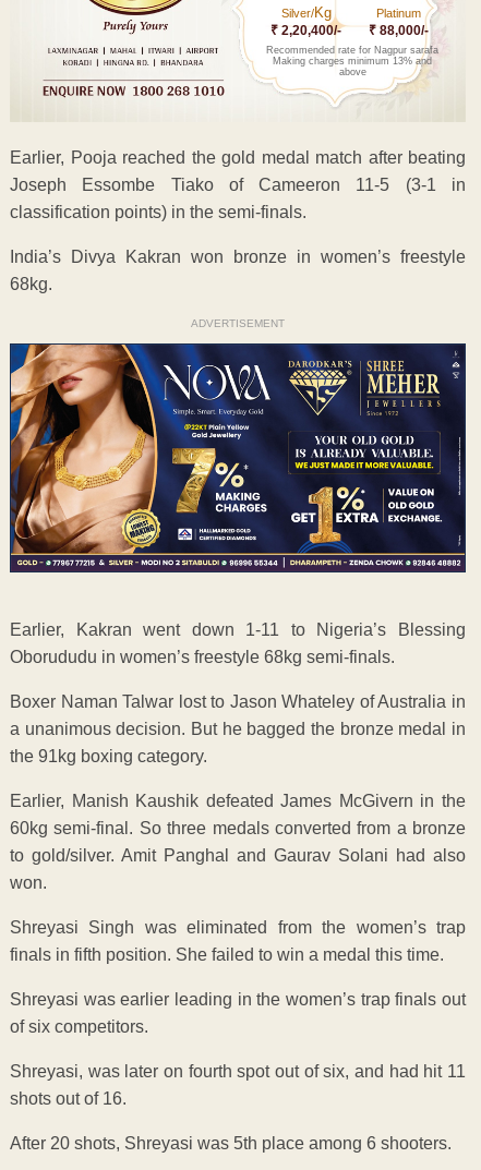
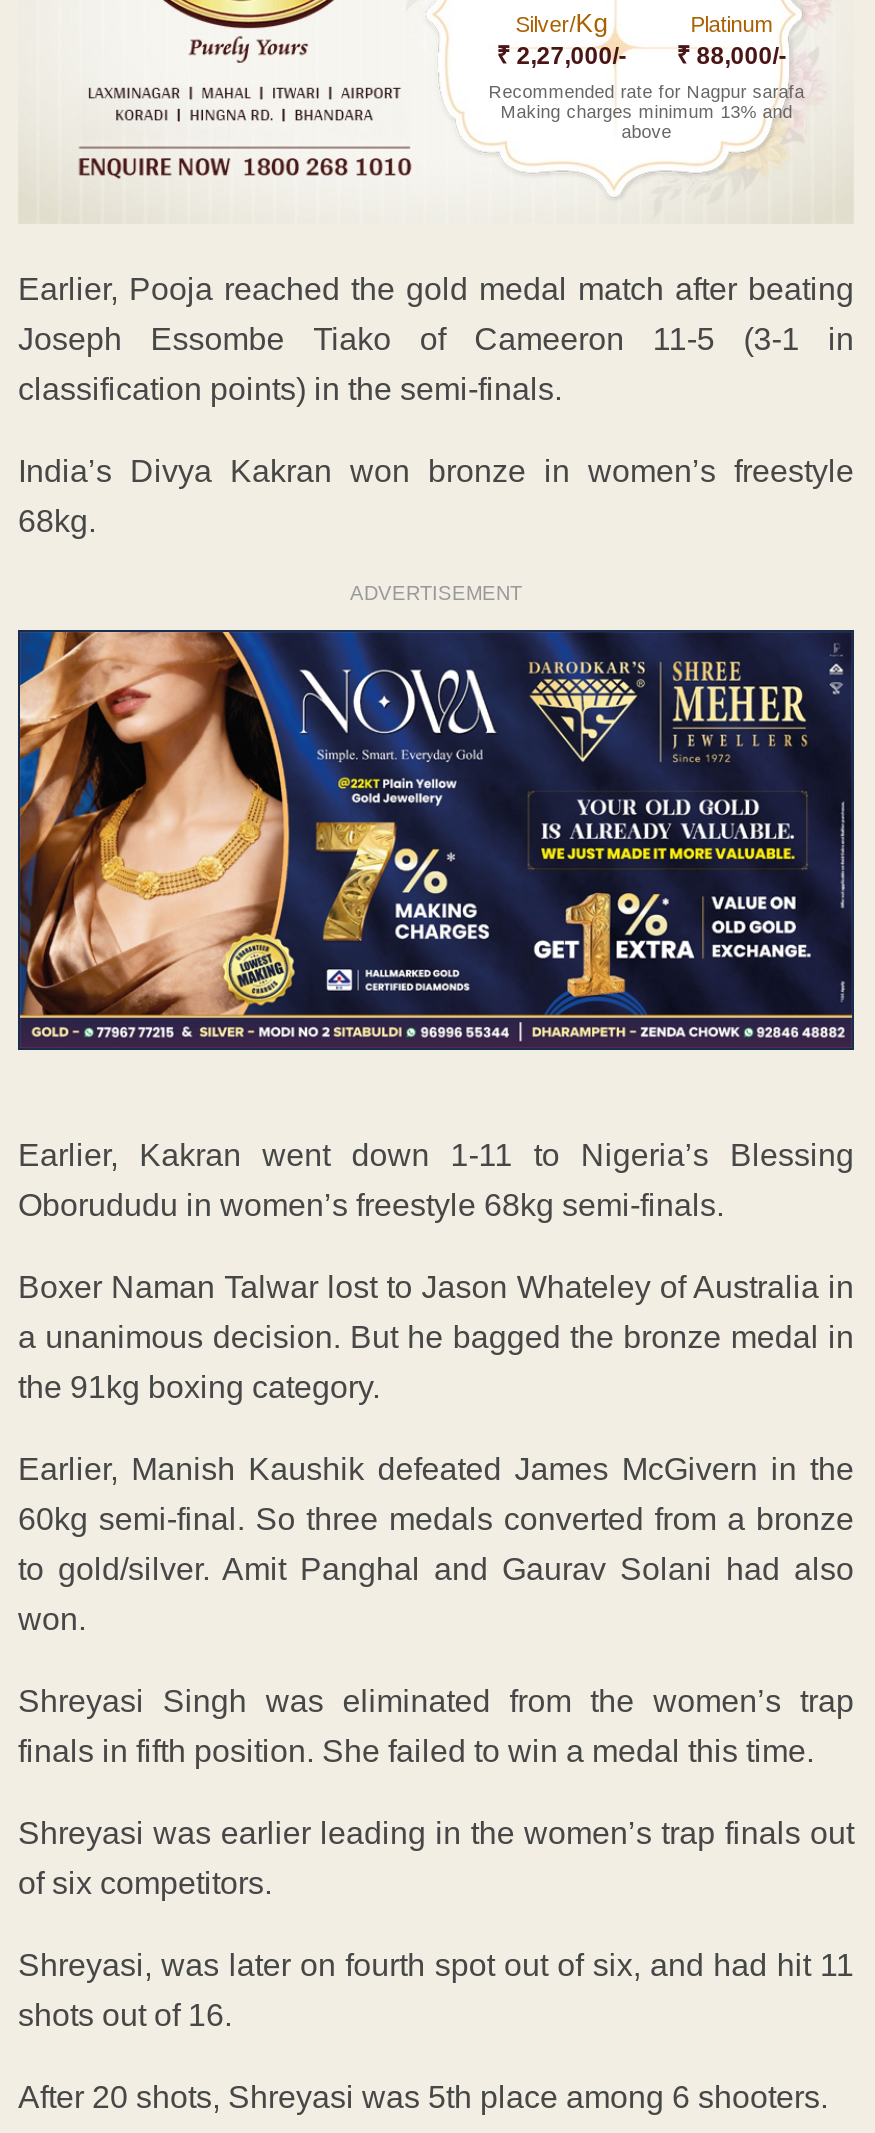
- ₹ 2,20,400/- ₹ 88,000/-
+ ₹ 2,27,000/- ₹ 88,000/-
